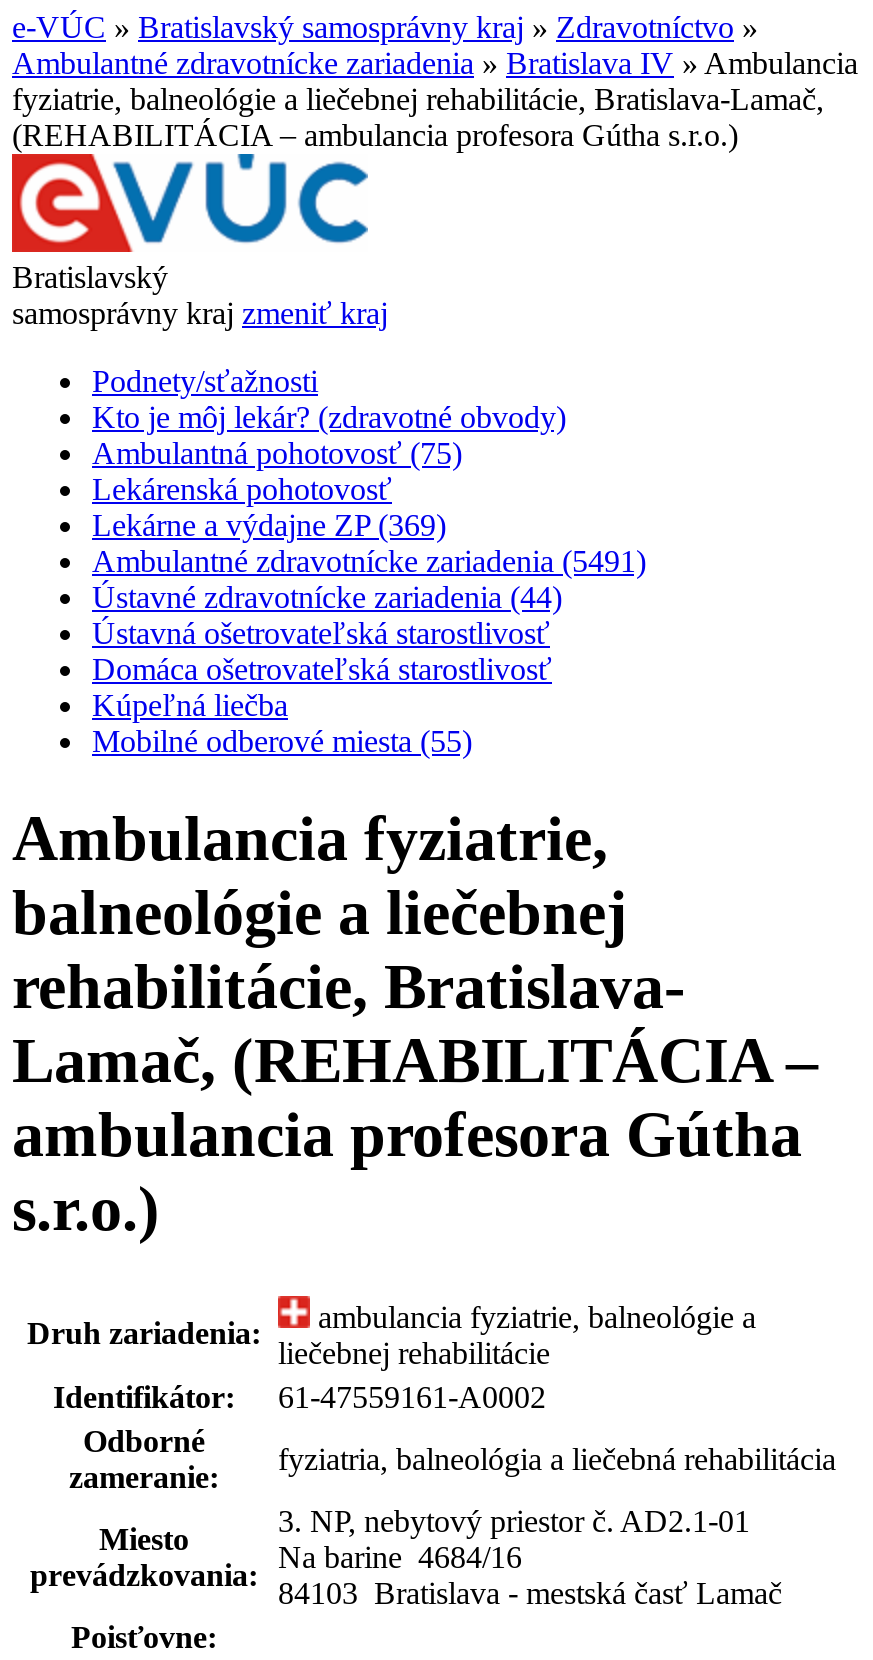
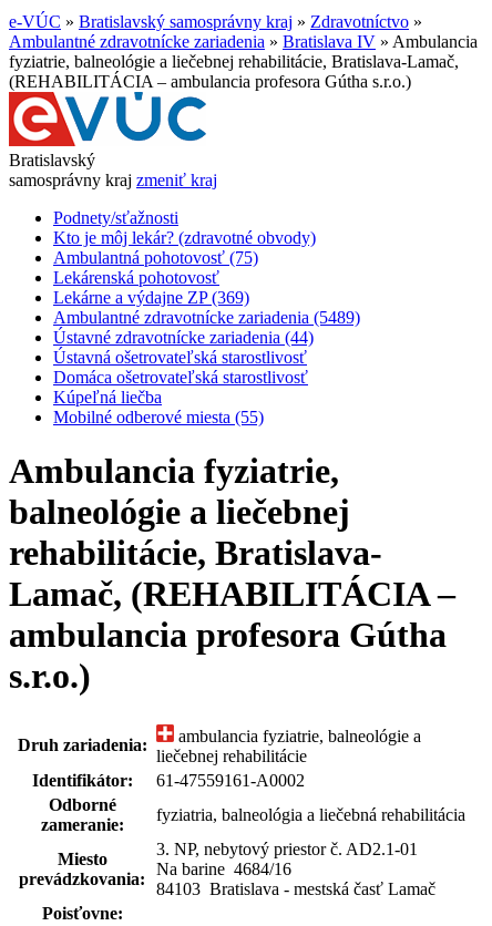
- Ambulantné zdravotnícke zariadenia (5491)
+ Ambulantné zdravotnícke zariadenia (5489)
